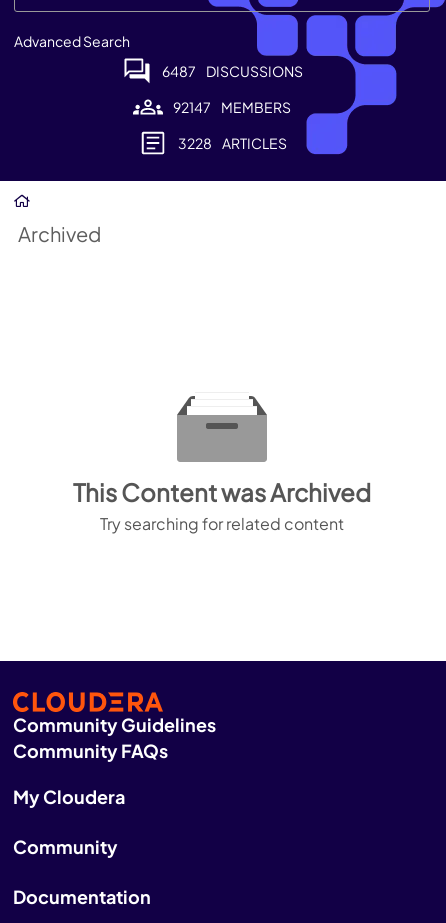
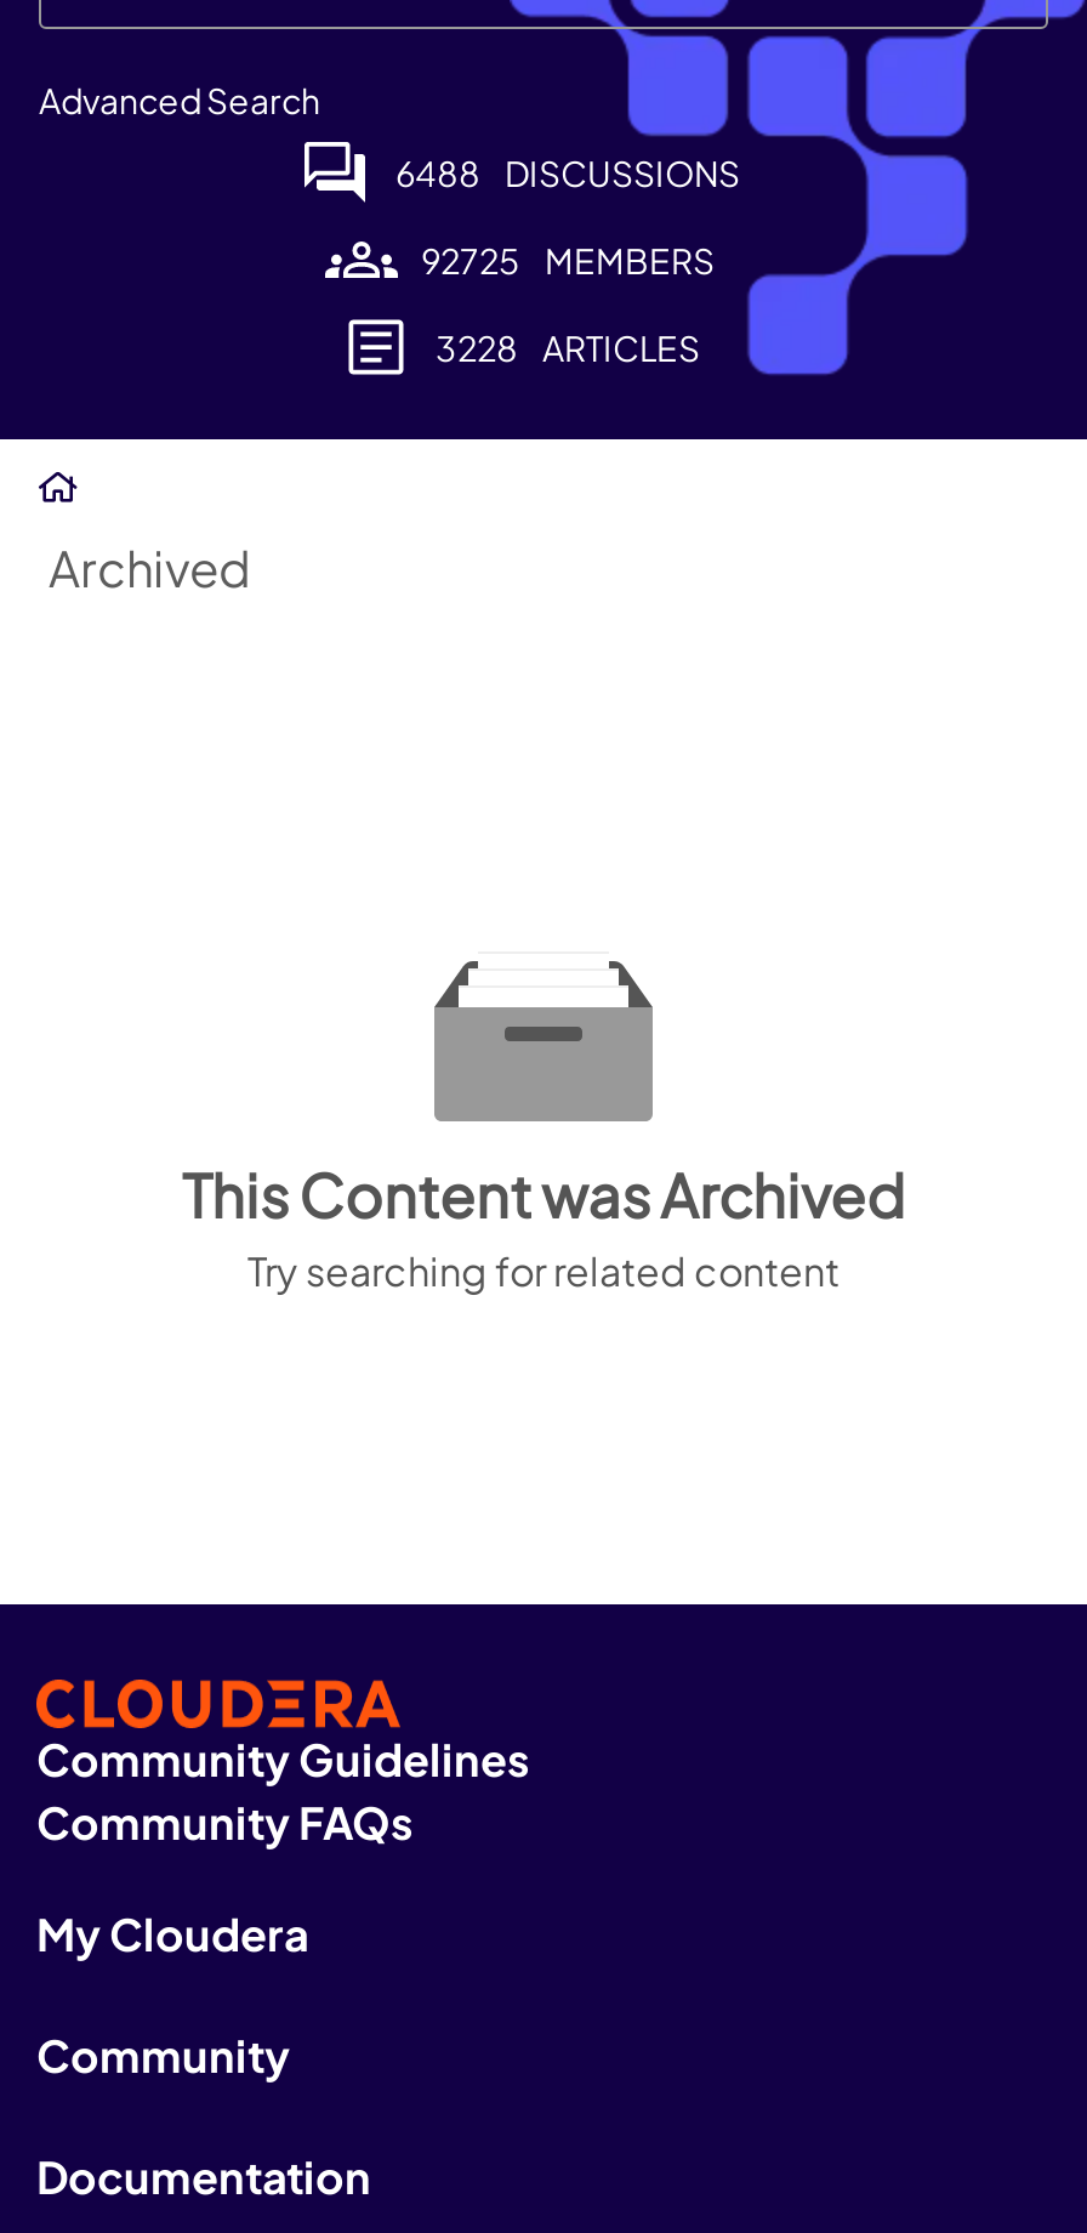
- 6487 DISCUSSIONS
+ 6488 DISCUSSIONS

- 92147 MEMBERS
+ 92725 MEMBERS
